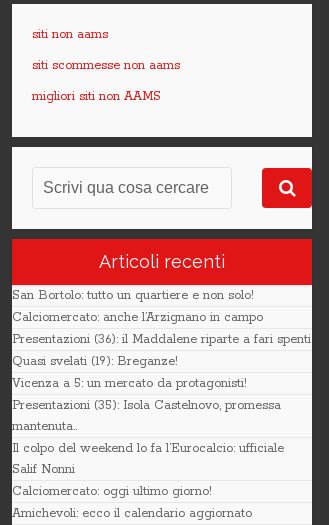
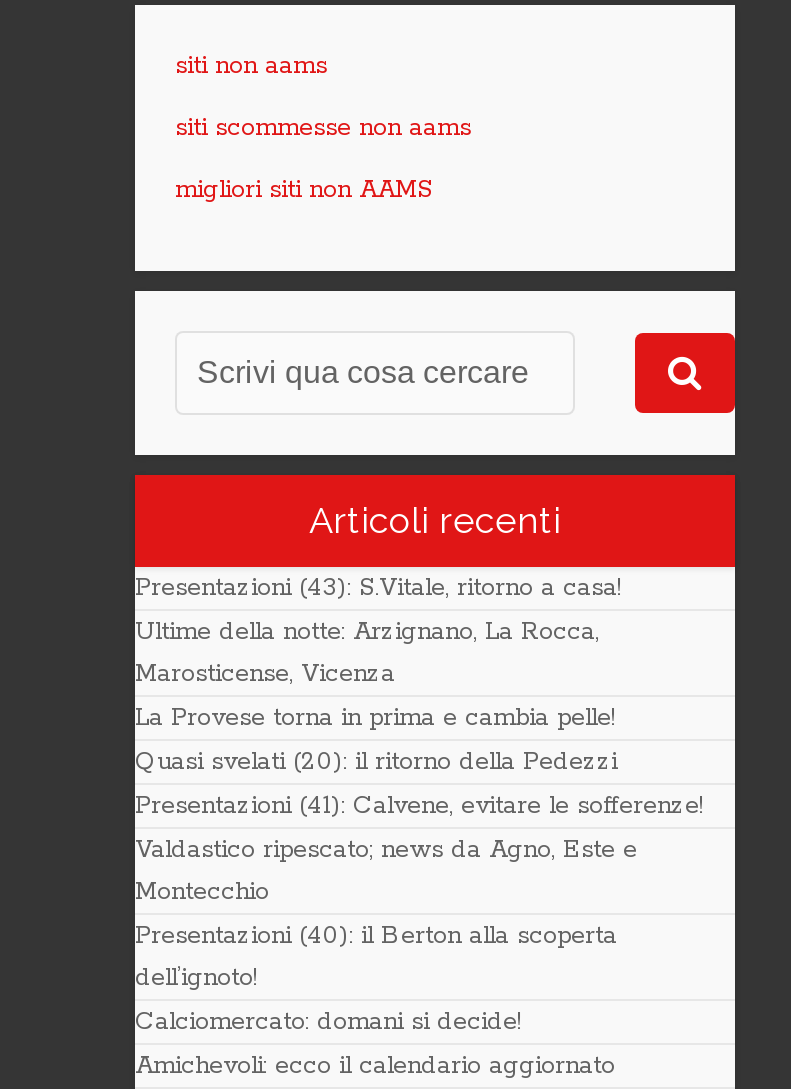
- San Bortolo: tutto un quartiere e non solo!
+ Presentazioni (43): S.Vitale, ritorno a casa!

- Calciomercato: anche l’Arzignano in campo
+ Ultime della notte: Arzignano, La Rocca,
+ Marosticense, Vicenza

- Presentazioni (36): il Maddalene riparte a fari spenti
+ La Provese torna in prima e cambia pelle!

- Quasi svelati (19): Breganze!
+ Quasi svelati (20): il ritorno della Pedezzi

- Vicenza a 5: un mercato da protagonisti!
+ Presentazioni (41): Calvene, evitare le sofferenze!

- Presentazioni (35): Isola Castelnovo, promessa
- mantenuta..
+ Valdastico ripescato; news da Agno, Este e
+ Montecchio

- Il colpo del weekend lo fa l’Eurocalcio: ufficiale
- Salif Nonni
+ Presentazioni (40): il Berton alla scoperta
+ dell’ignoto!

- Calciomercato: oggi ultimo giorno!
+ Calciomercato: domani si decide!
